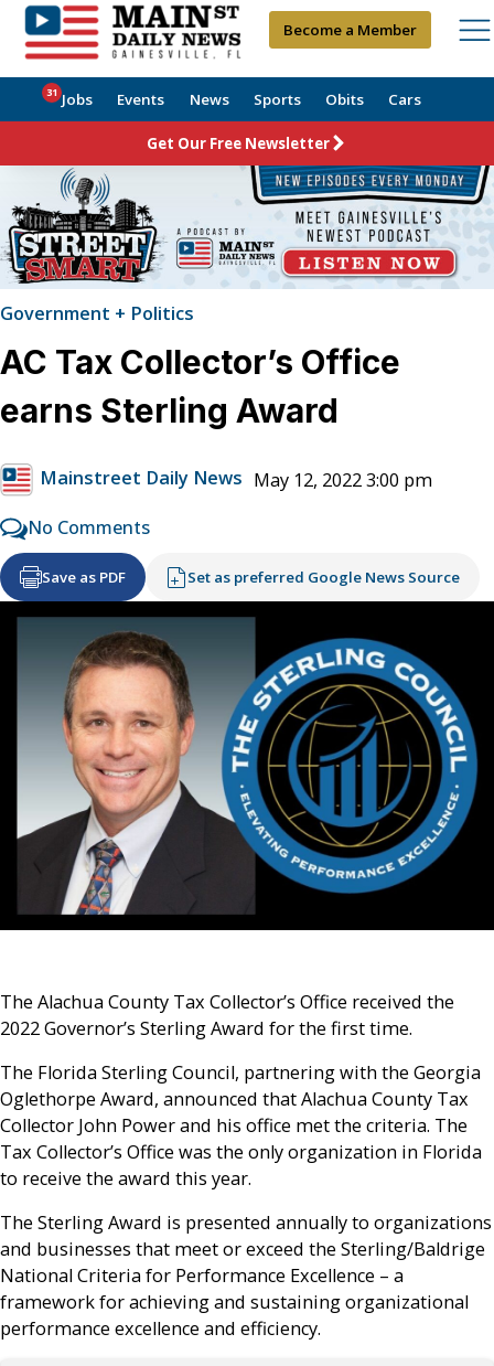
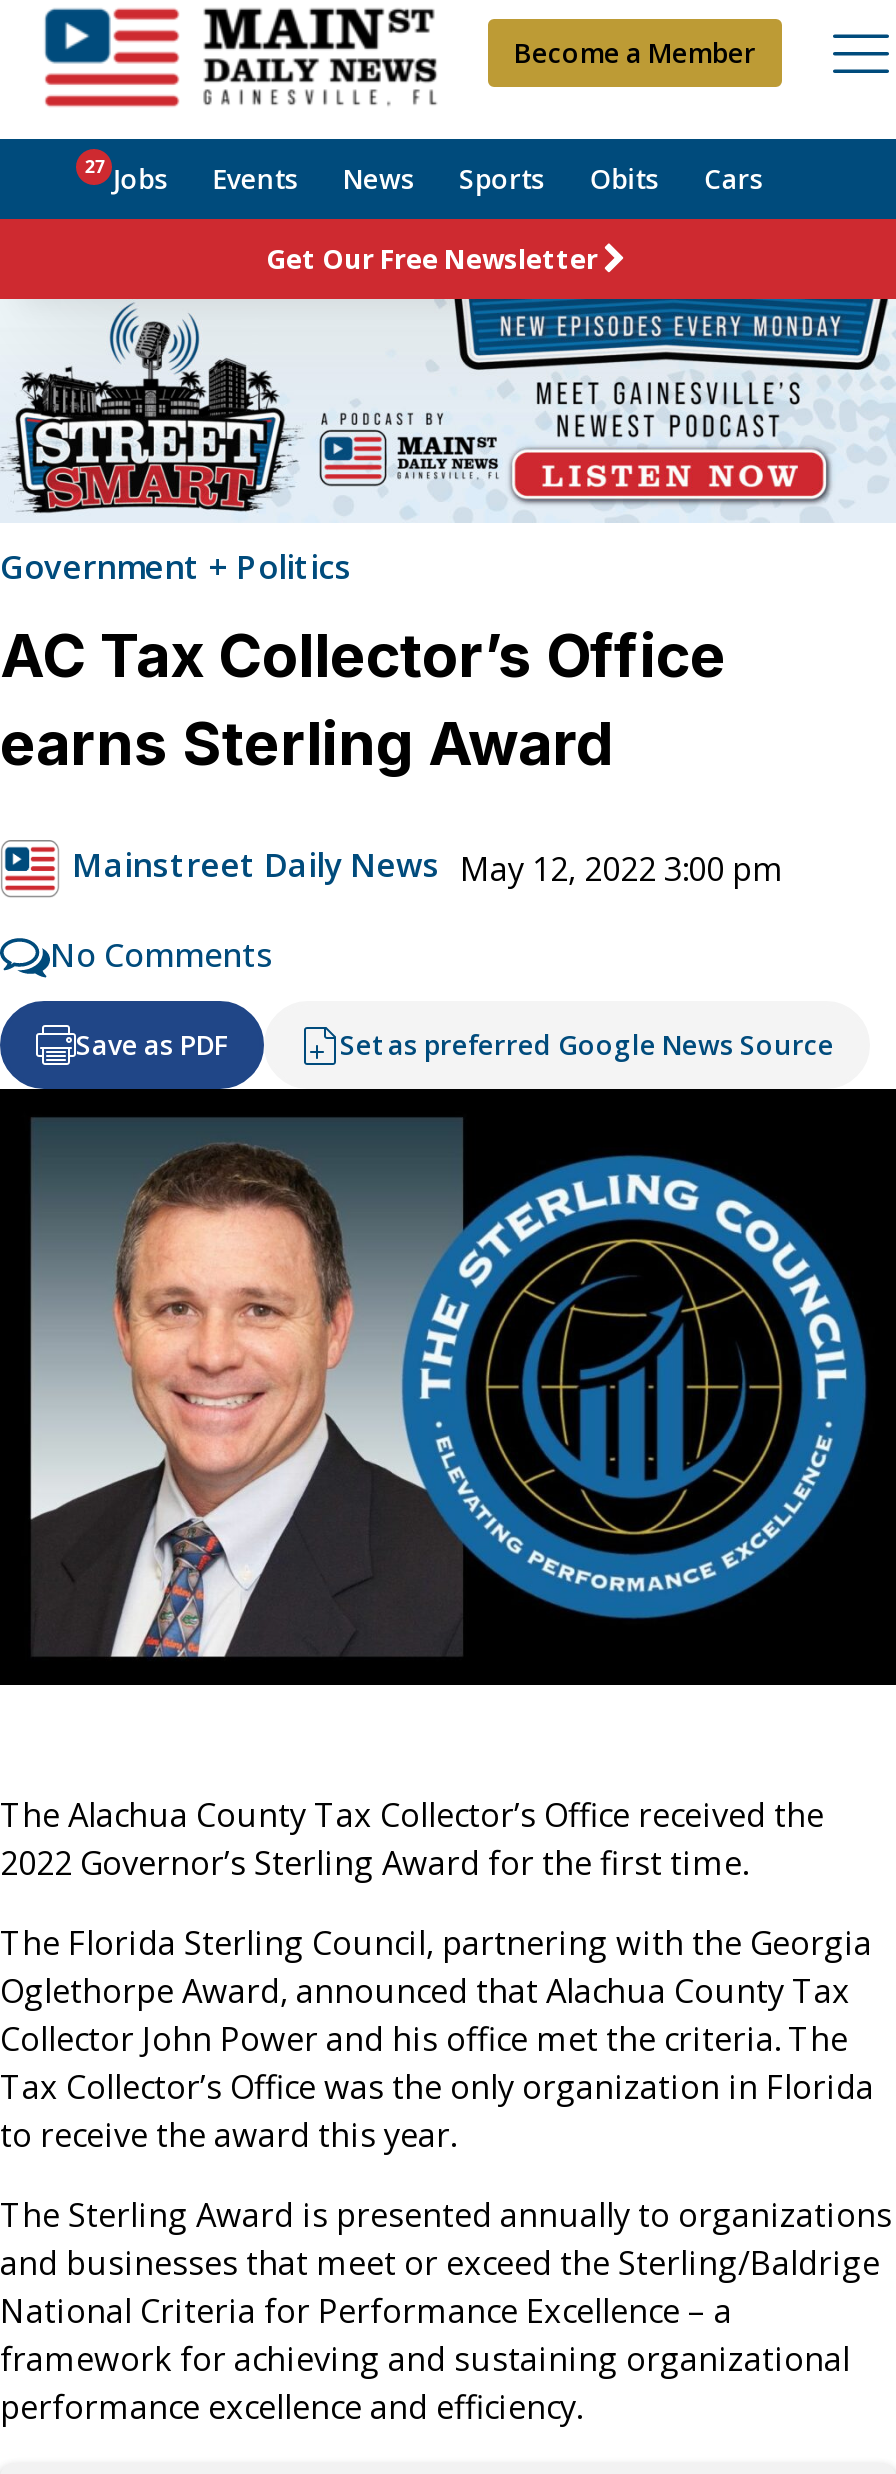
- 31 Jobs Events News Sports Obits Cars
+ 27 Jobs Events News Sports Obits Cars
